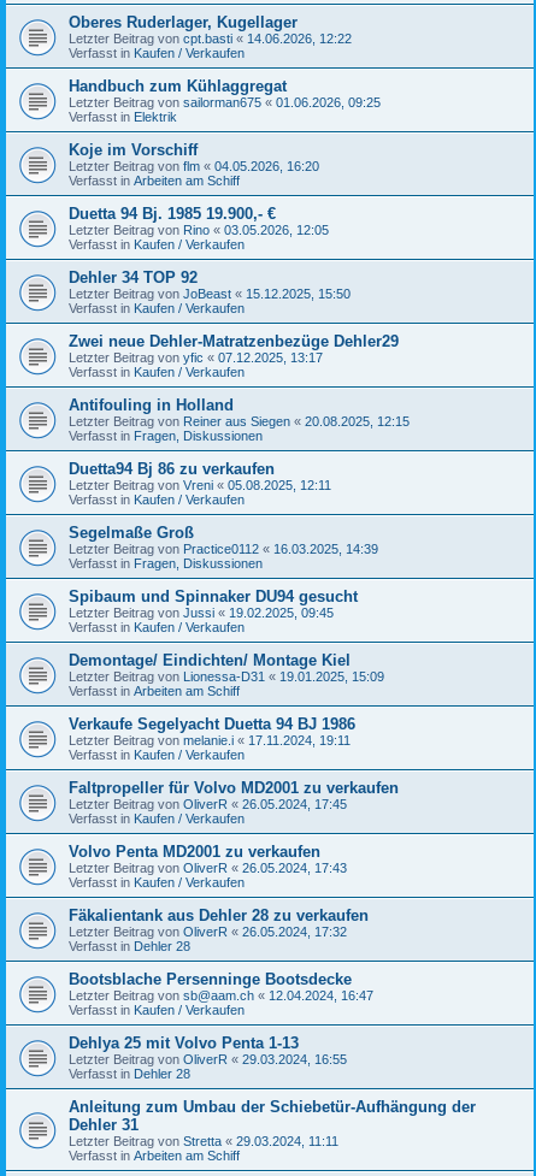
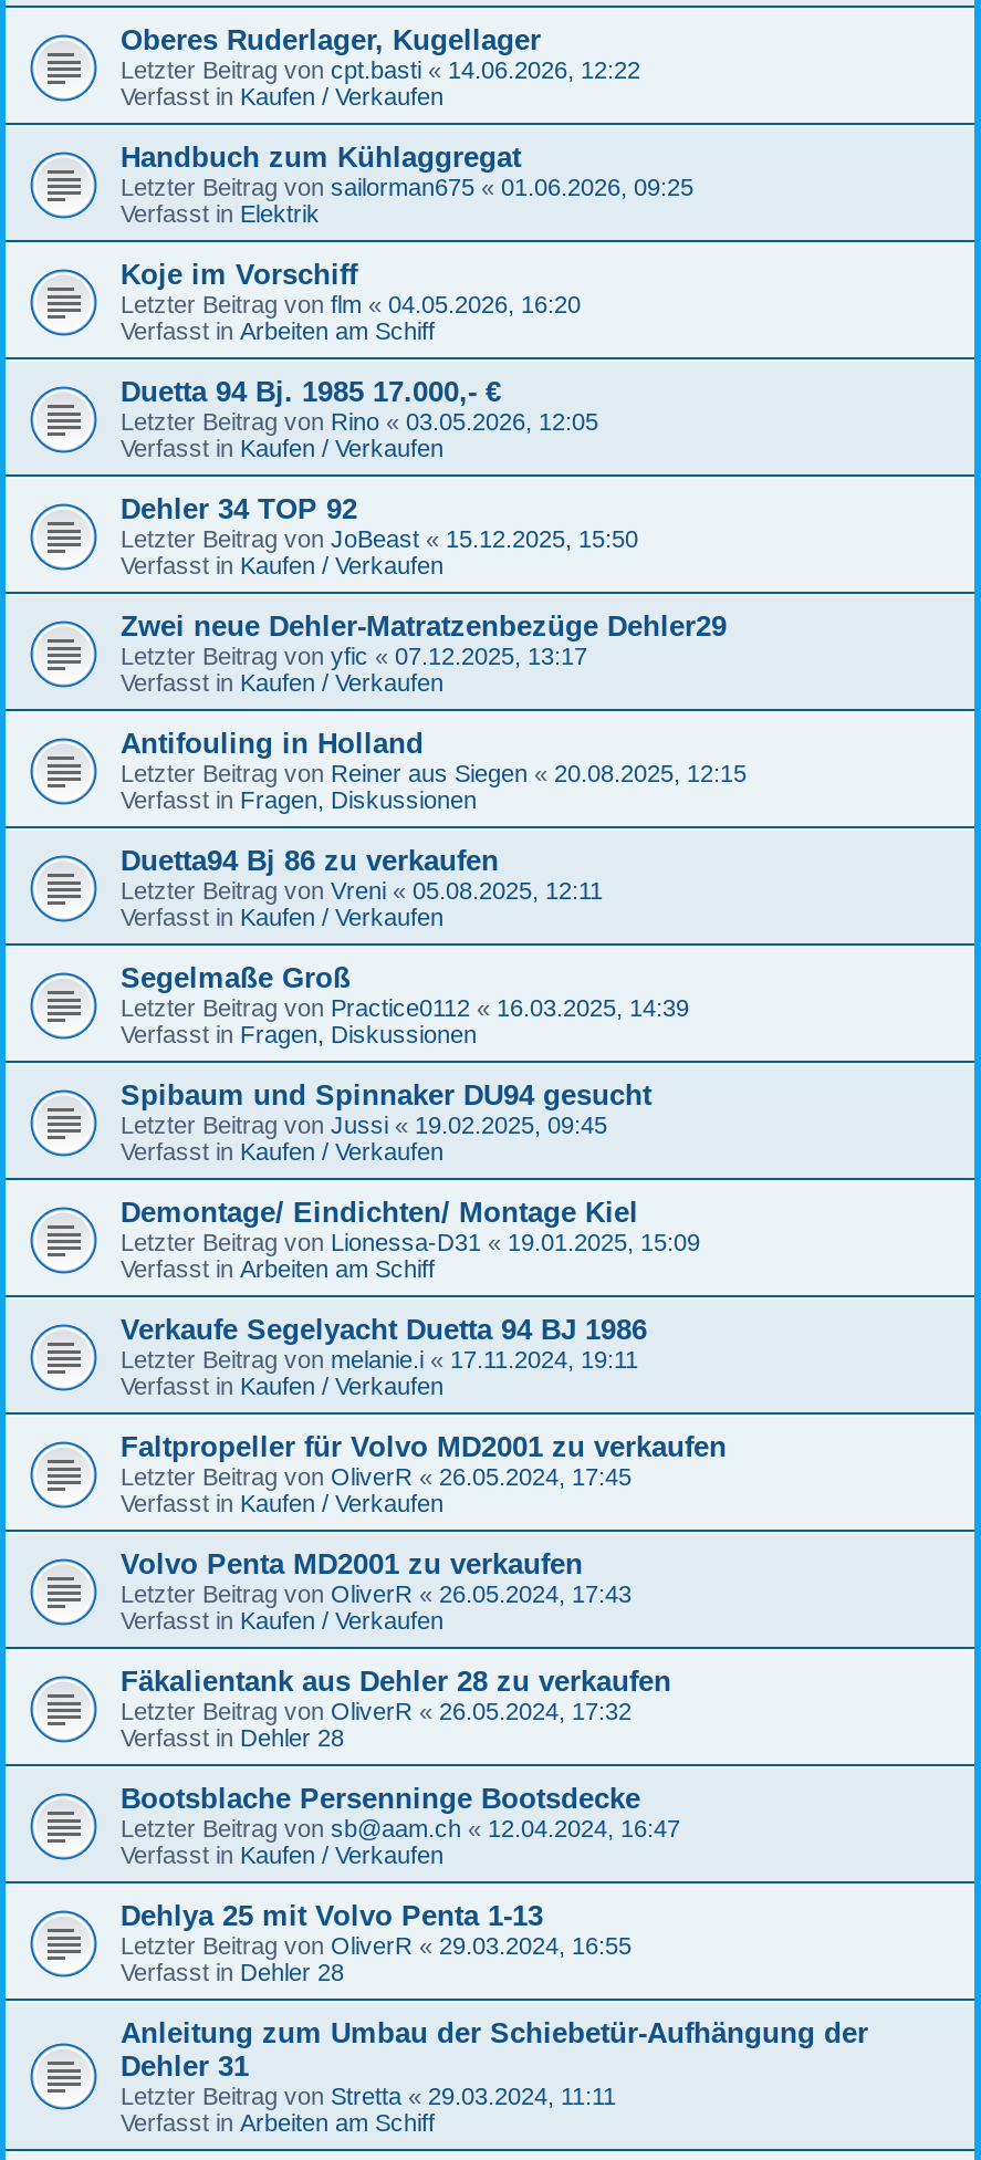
- Duetta 94 Bj. 1985 19.900,- €
+ Duetta 94 Bj. 1985 17.000,- €
